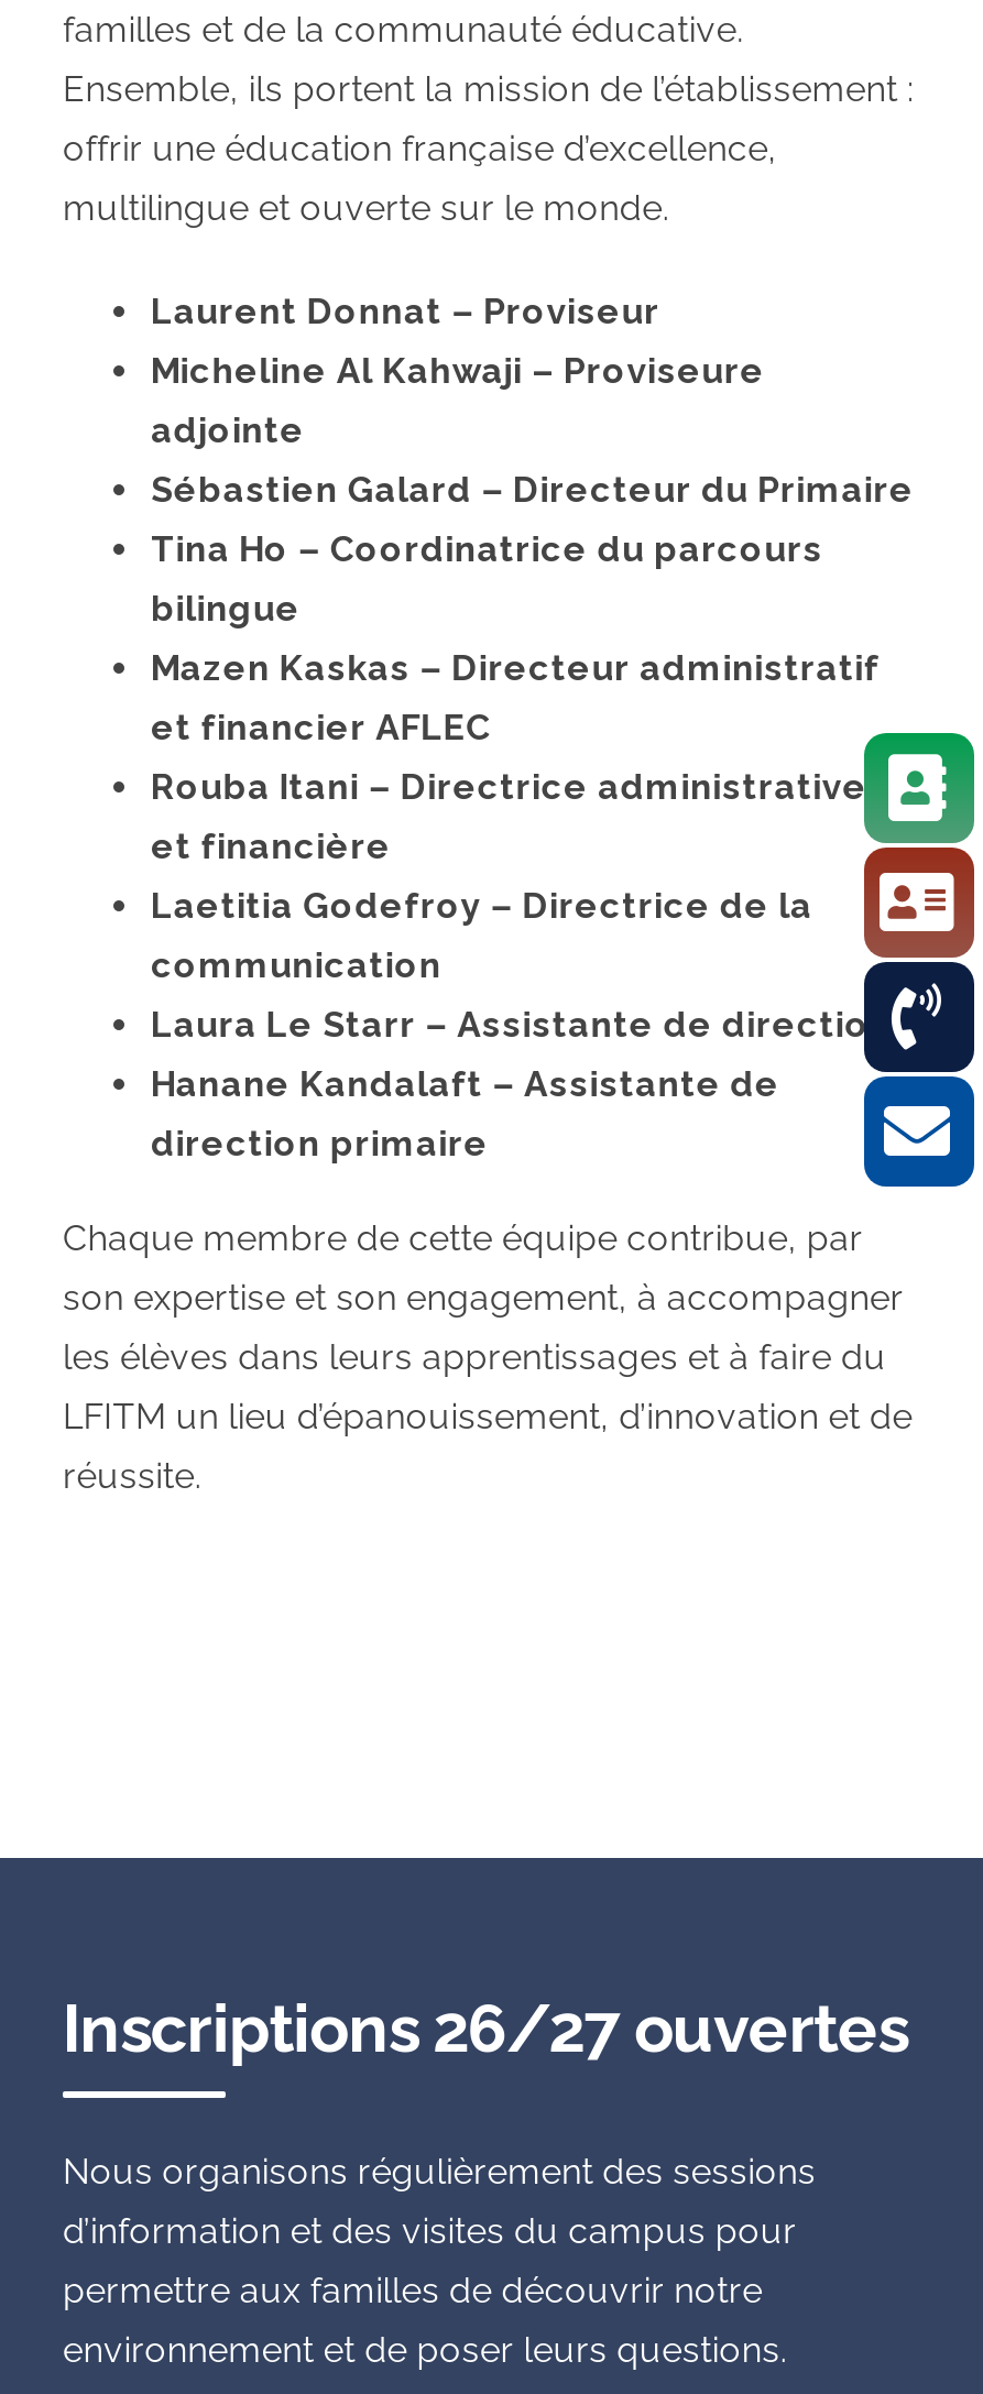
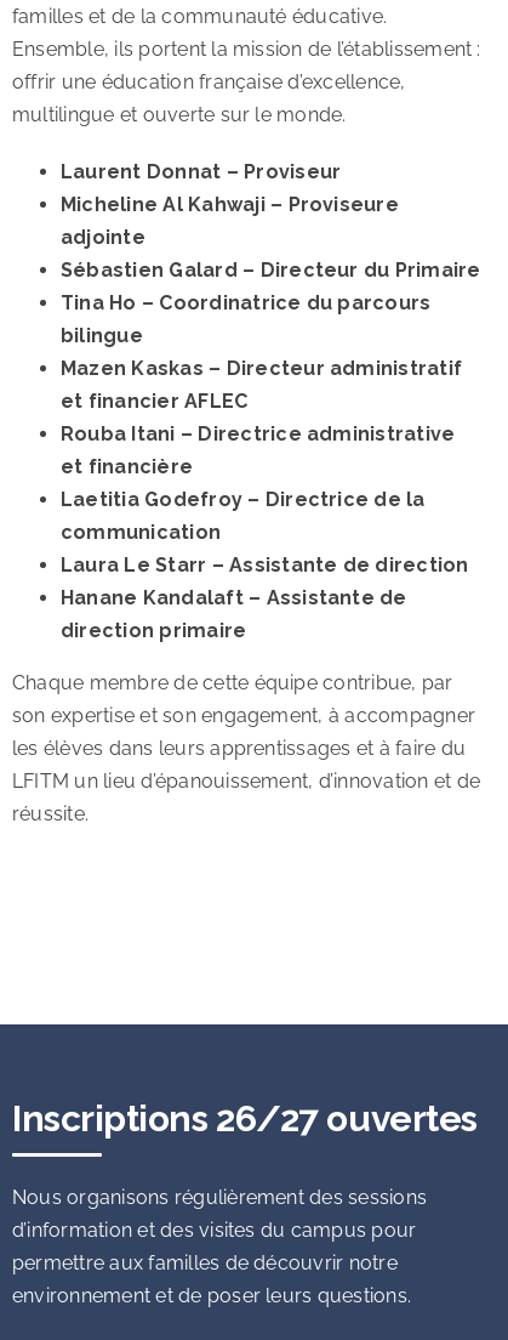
- [image]
